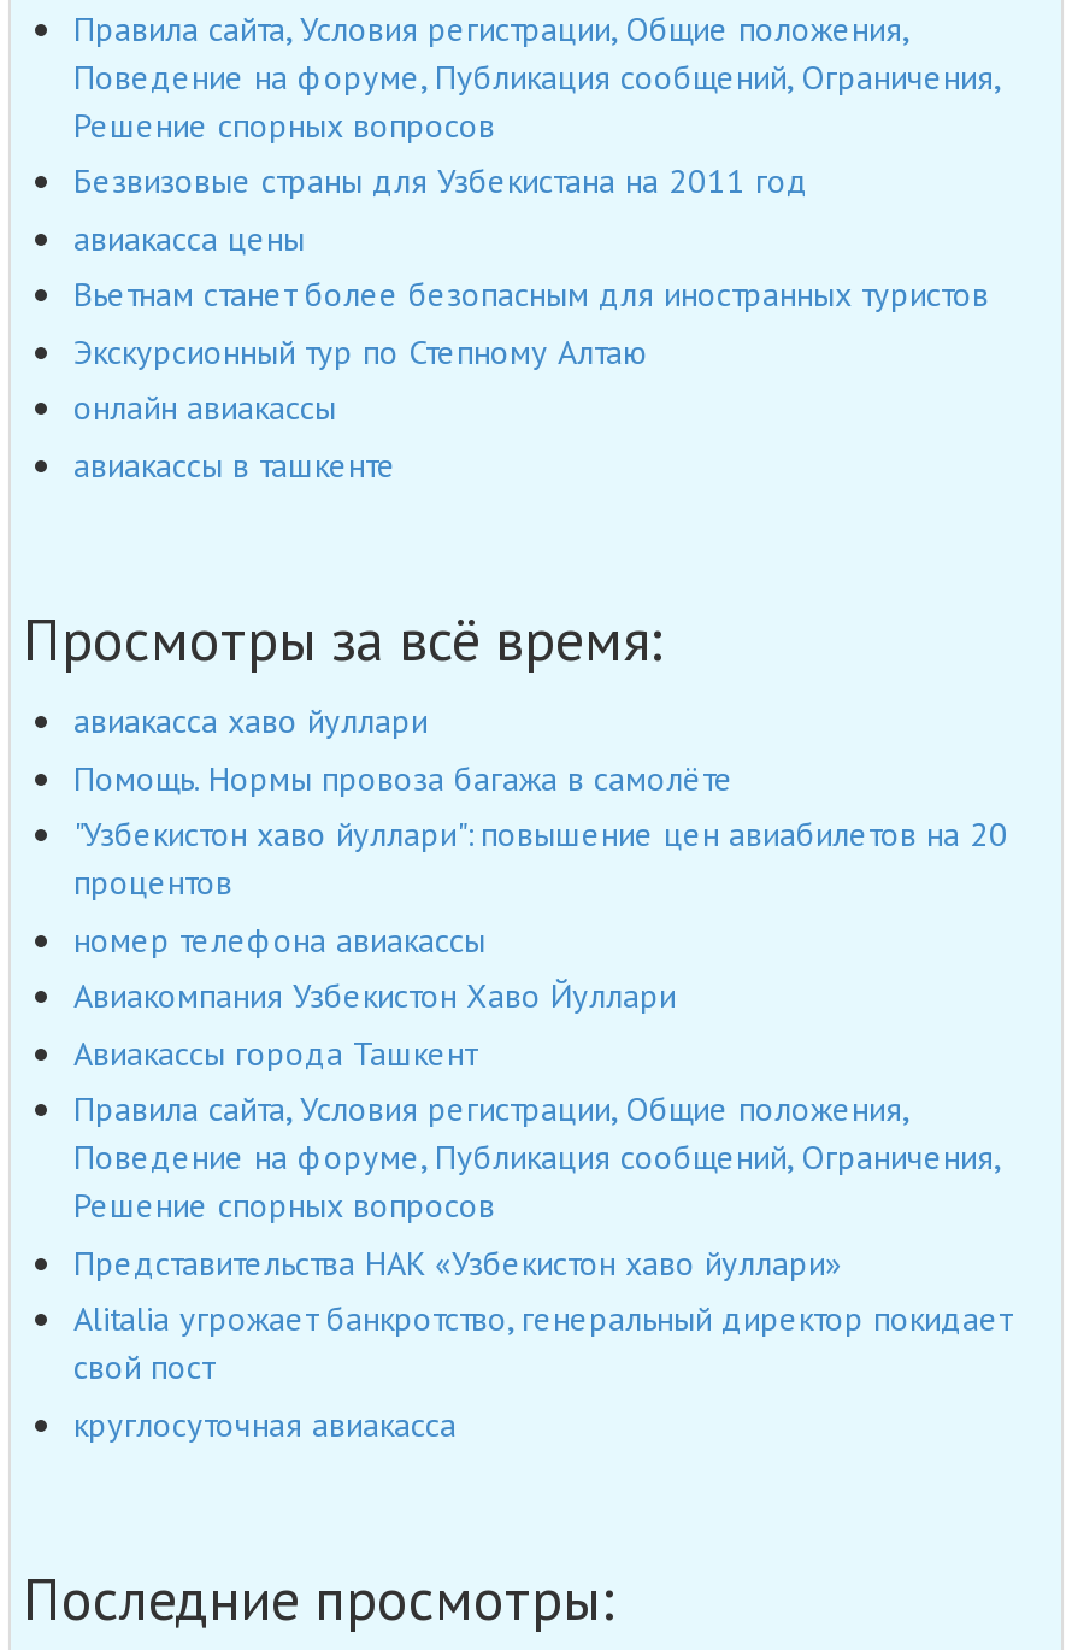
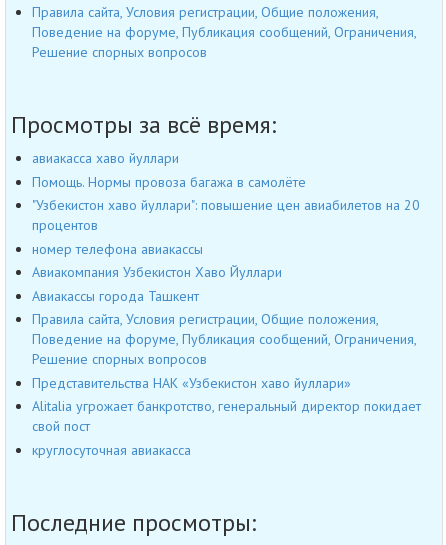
- Безвизовые страны для Узбекистана на 2011 год
- авиакасса цены
- Вьетнам станет более безопасным для иностранных туристов
- Экскурсионный тур по Степному Алтаю
- онлайн авиакассы
- авиакассы в ташкенте
